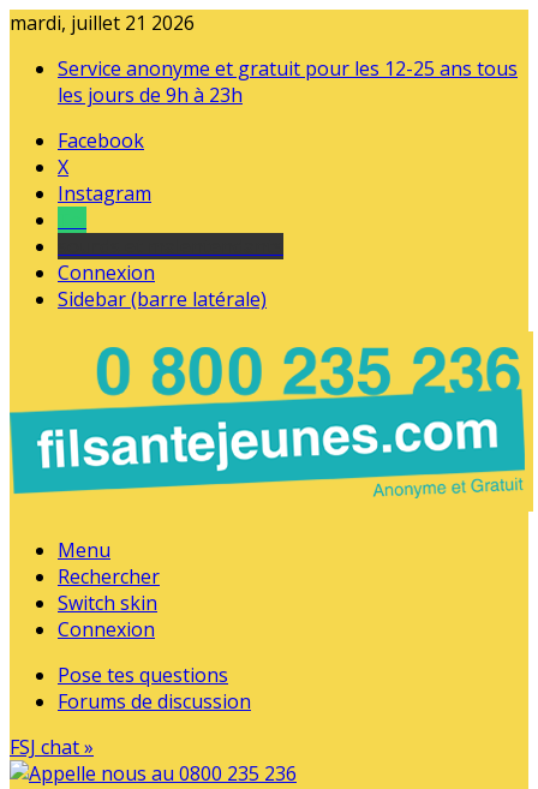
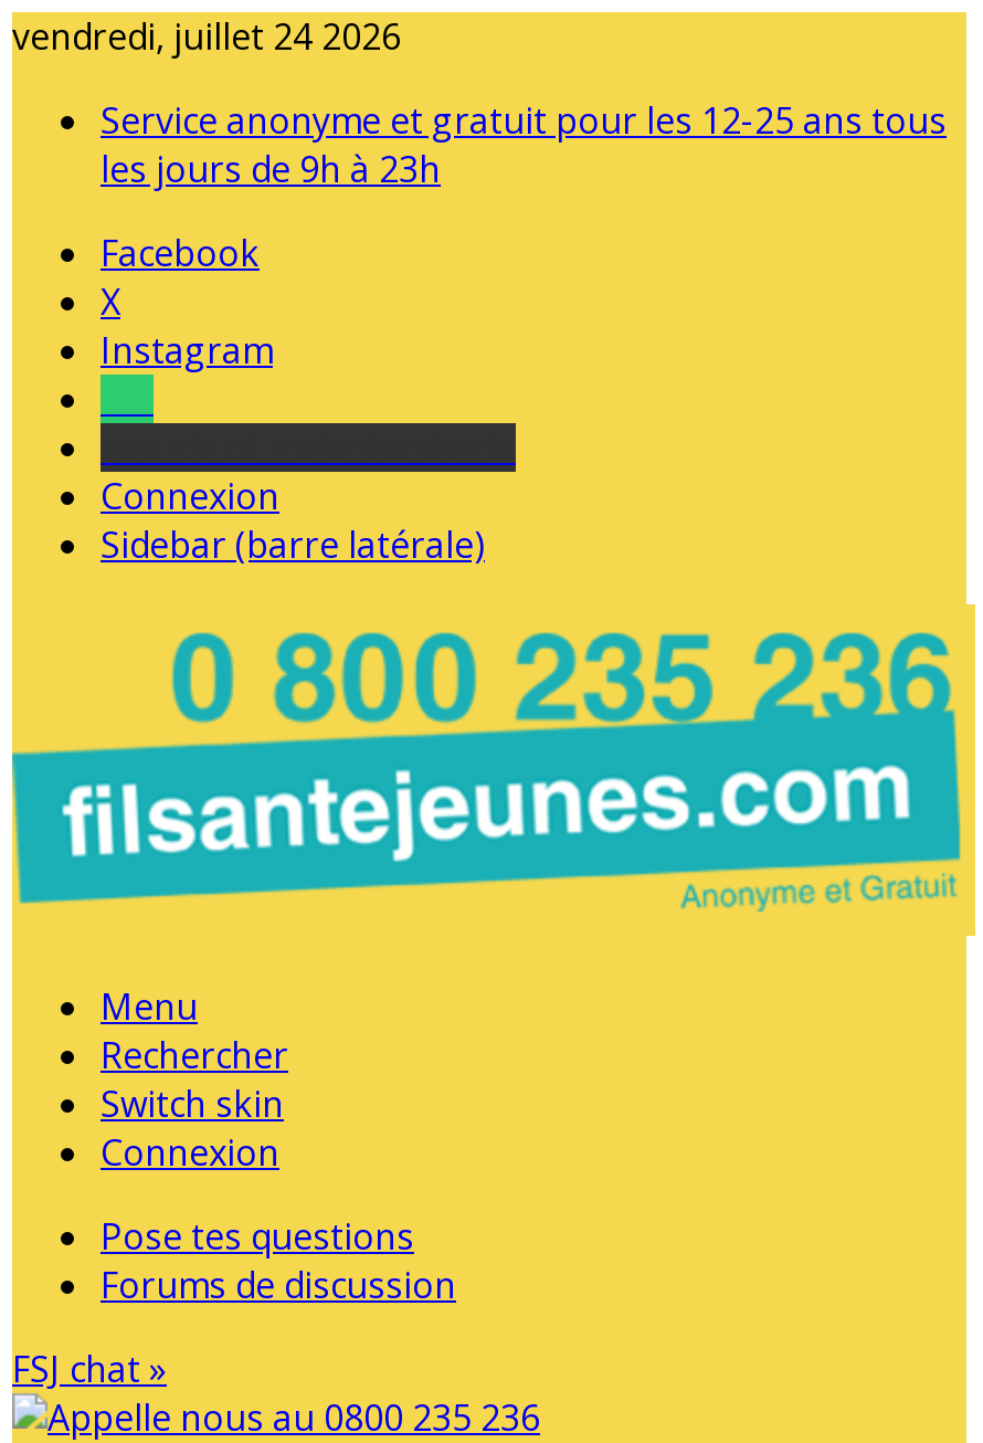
- mardi, juillet 21 2026
+ vendredi, juillet 24 2026
